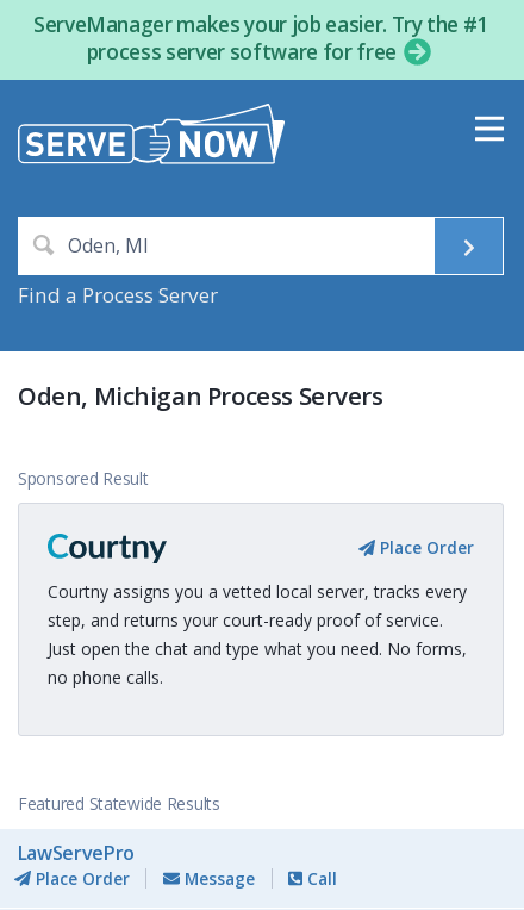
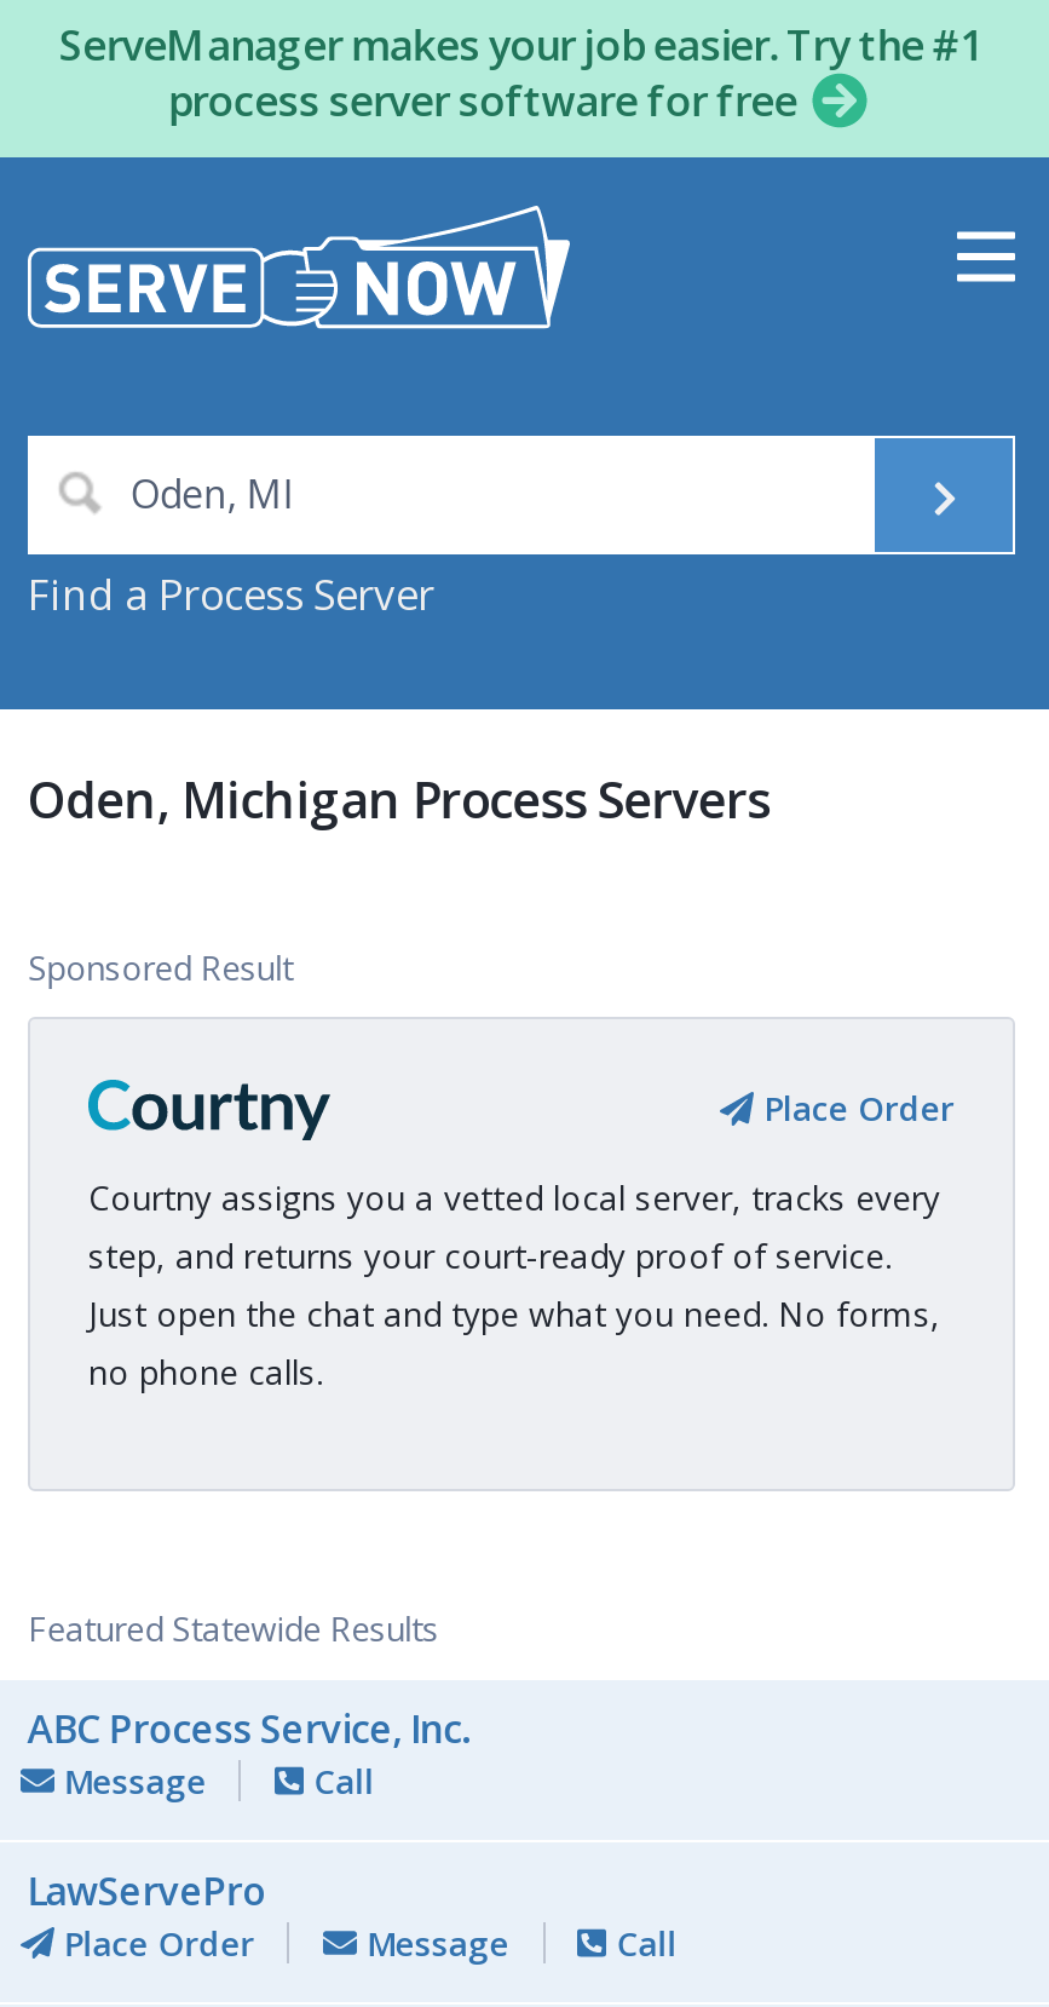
+ ABC Process Service, Inc.
+ Message
+ Call
